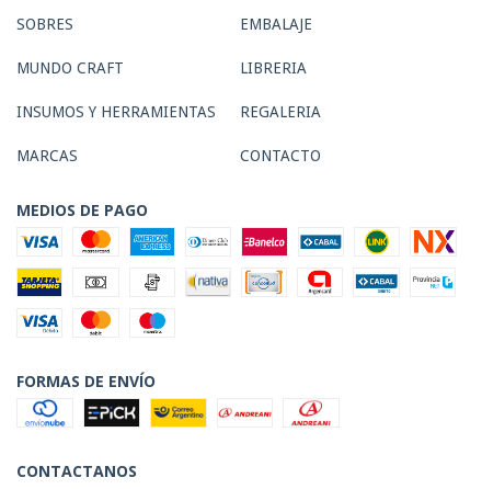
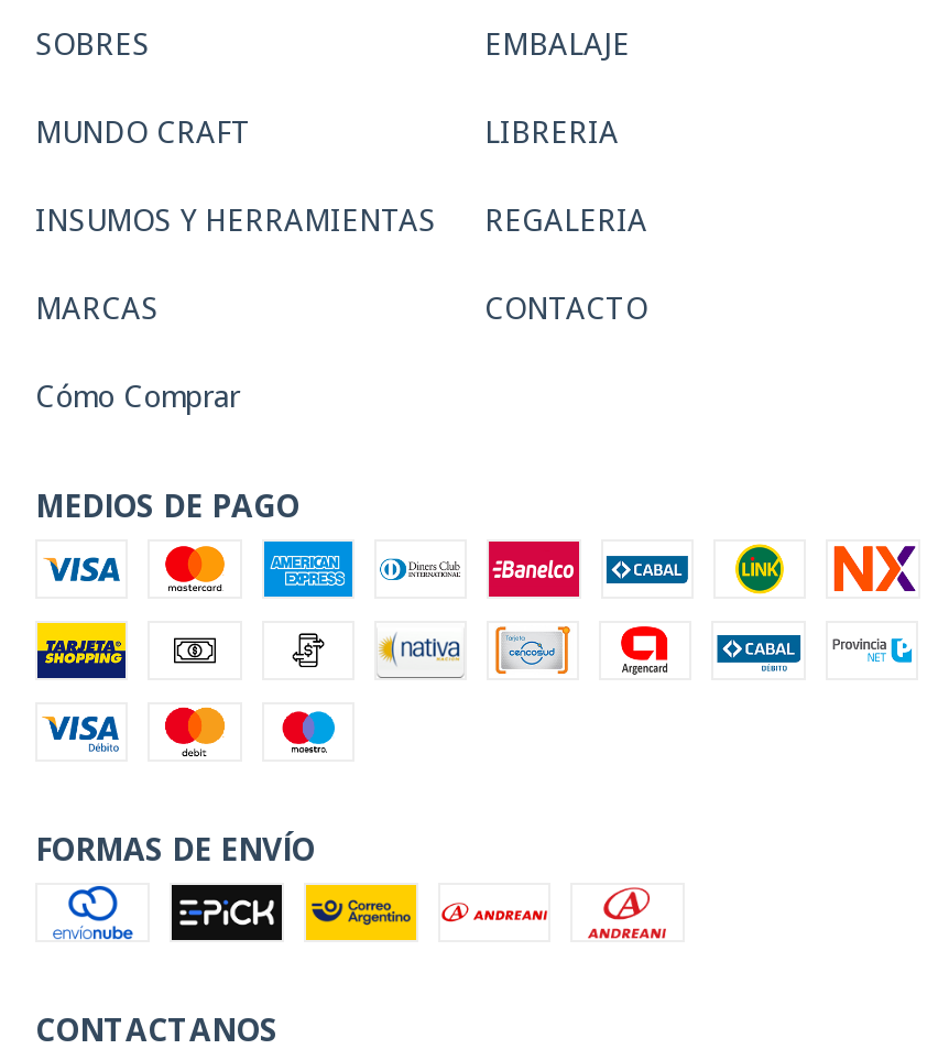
+ Cómo Comprar
